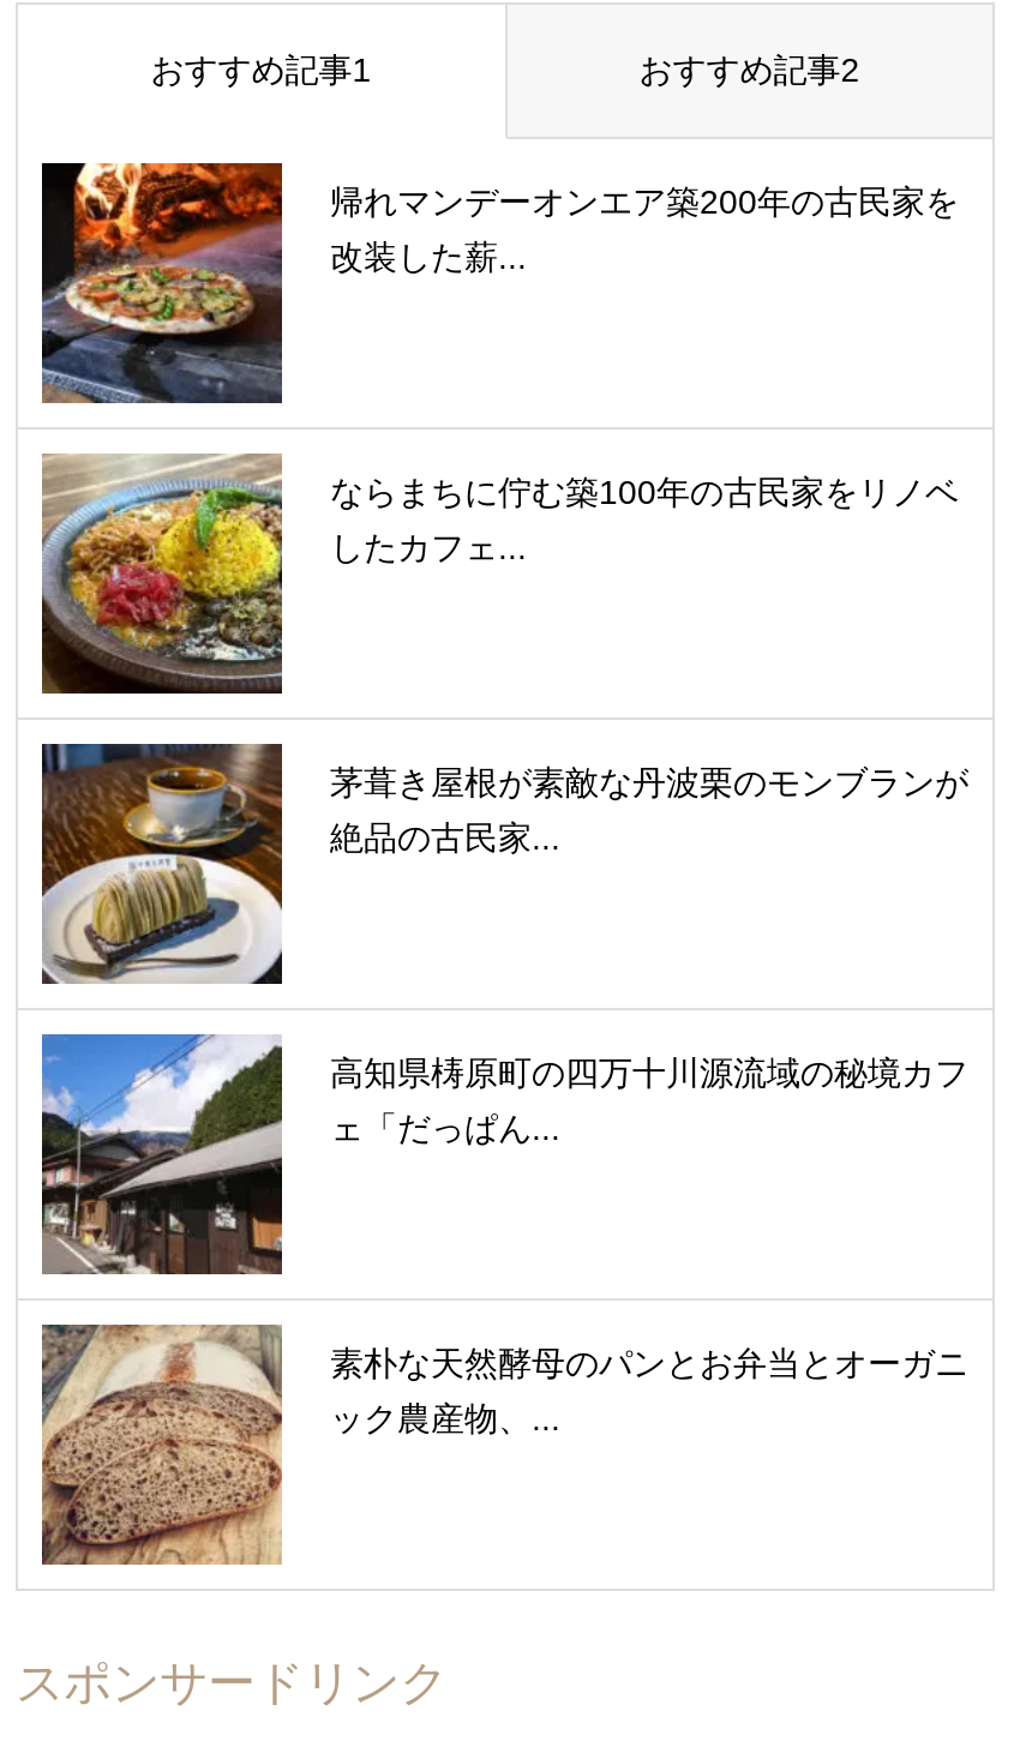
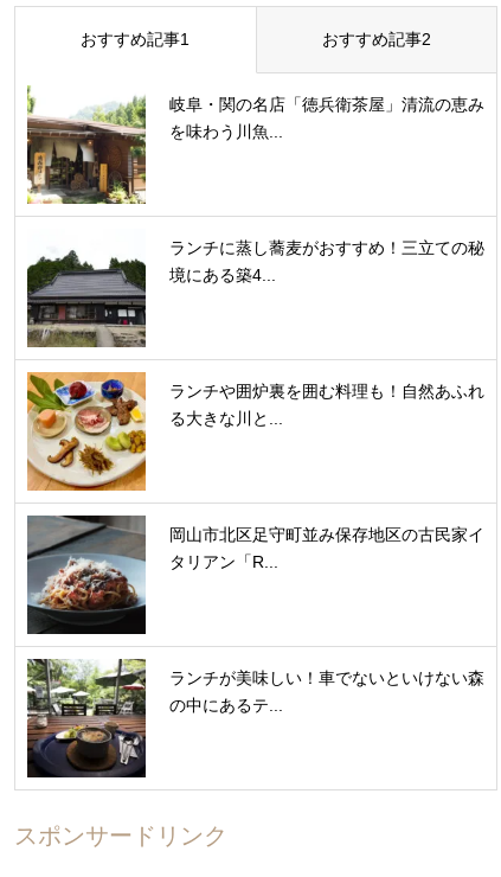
- [image]
- 帰れマンデーオンエア築200年の古民家を
- 改装した薪...
+ [image]
+ 岐阜・関の名店「徳兵衛茶屋」清流の恵み
+ を味わう川魚...

- [image]
- ならまちに佇む築100年の古民家をリノベ
- したカフェ...
+ [image]
+ ランチに蒸し蕎麦がおすすめ！三立ての秘
+ 境にある築4...

- [image]
- 茅葺き屋根が素敵な丹波栗のモンブランが
- 絶品の古民家...
+ [image]
+ ランチや囲炉裏を囲む料理も！自然あふれ
+ る大きな川と...

- [image]
- 高知県梼原町の四万十川源流域の秘境カフ
- ェ「だっぱん...
+ [image]
+ 岡山市北区足守町並み保存地区の古民家イ
+ タリアン「R...

- [image]
- 素朴な天然酵母のパンとお弁当とオーガニ
- ック農産物、...
+ [image]
+ ランチが美味しい！車でないといけない森
+ の中にあるテ...
